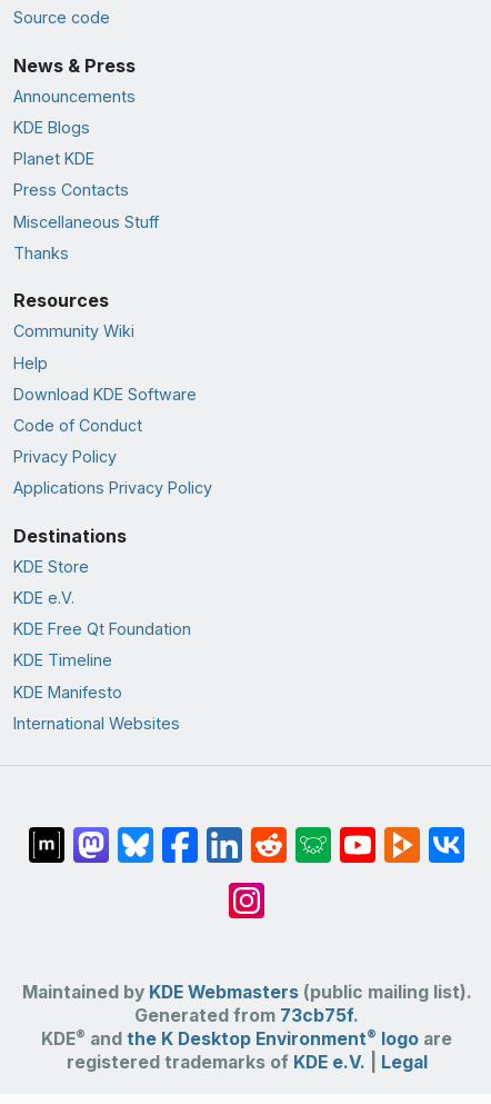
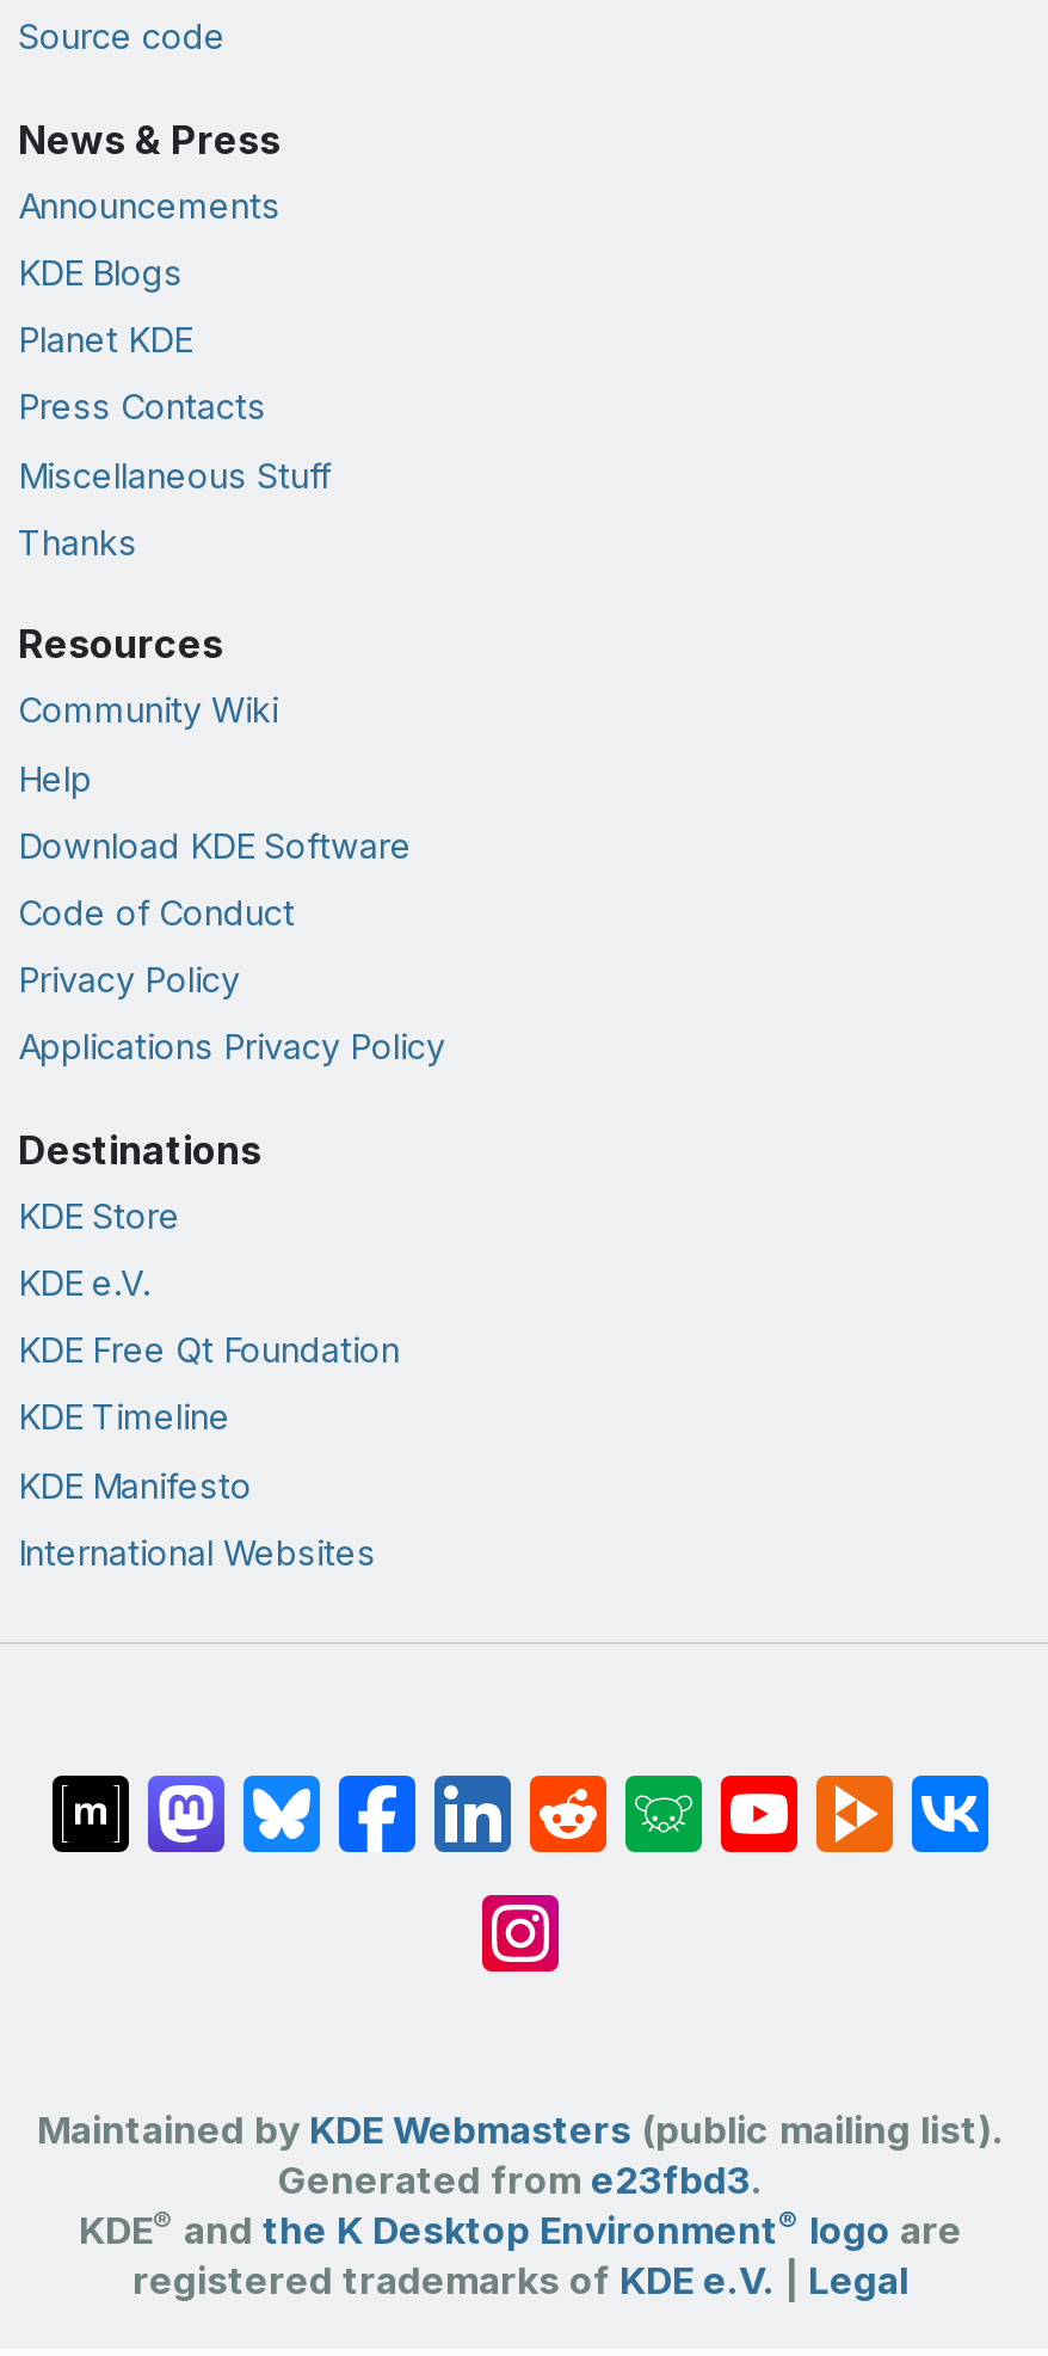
- Generated from 73cb75f.
+ Generated from e23fbd3.
